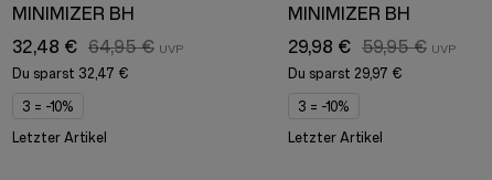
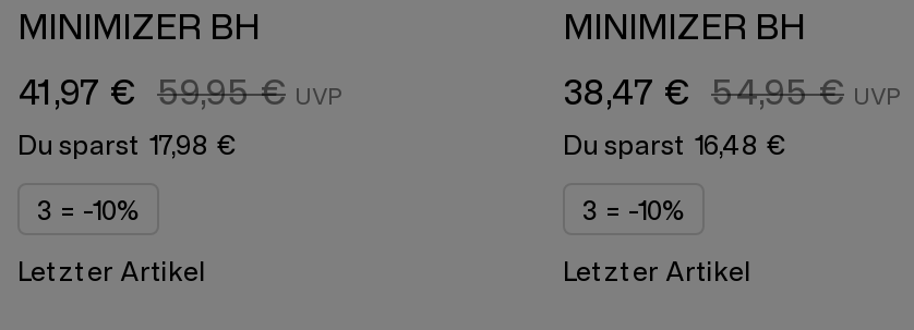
- 32,48 € 64,95 €
+ 41,97 € 59,95 €

- 29,98 € 59,95 €
+ 38,47 € 54,95 €

- Du sparst 32,47 €
+ Du sparst 17,98 €

- Du sparst 29,97 €
+ Du sparst 16,48 €
